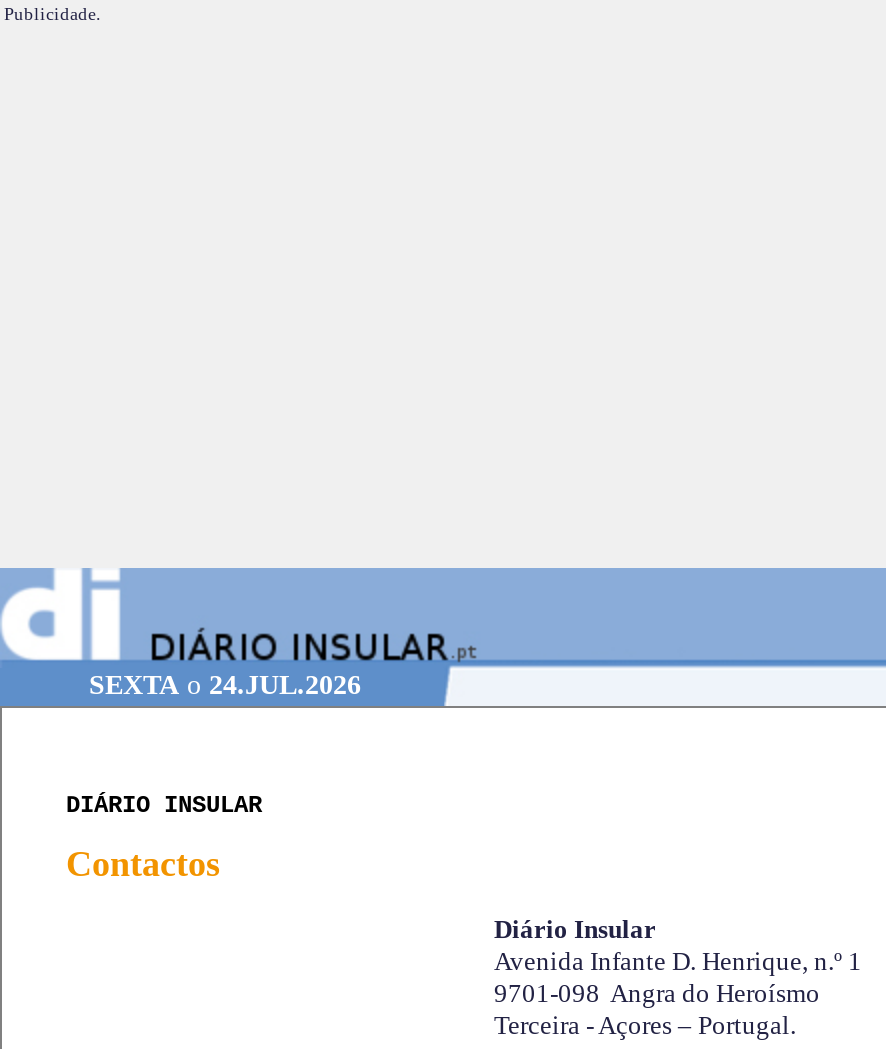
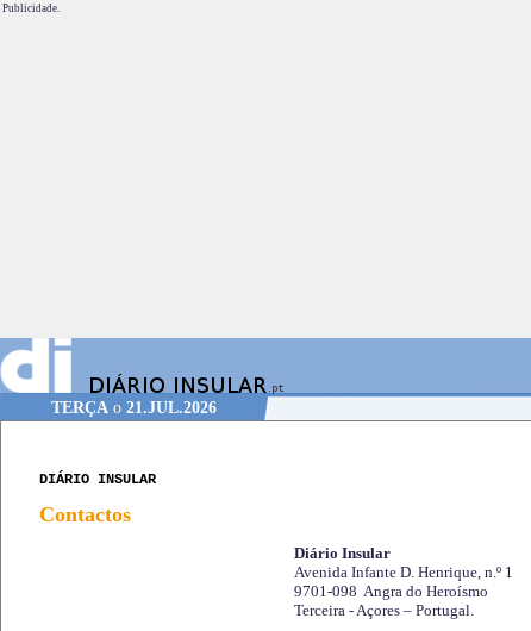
- SEXTA o 24.JUL.2026
+ TERÇA o 21.JUL.2026
